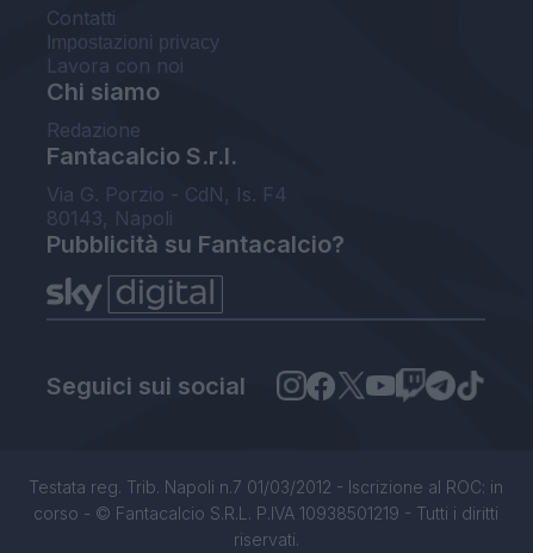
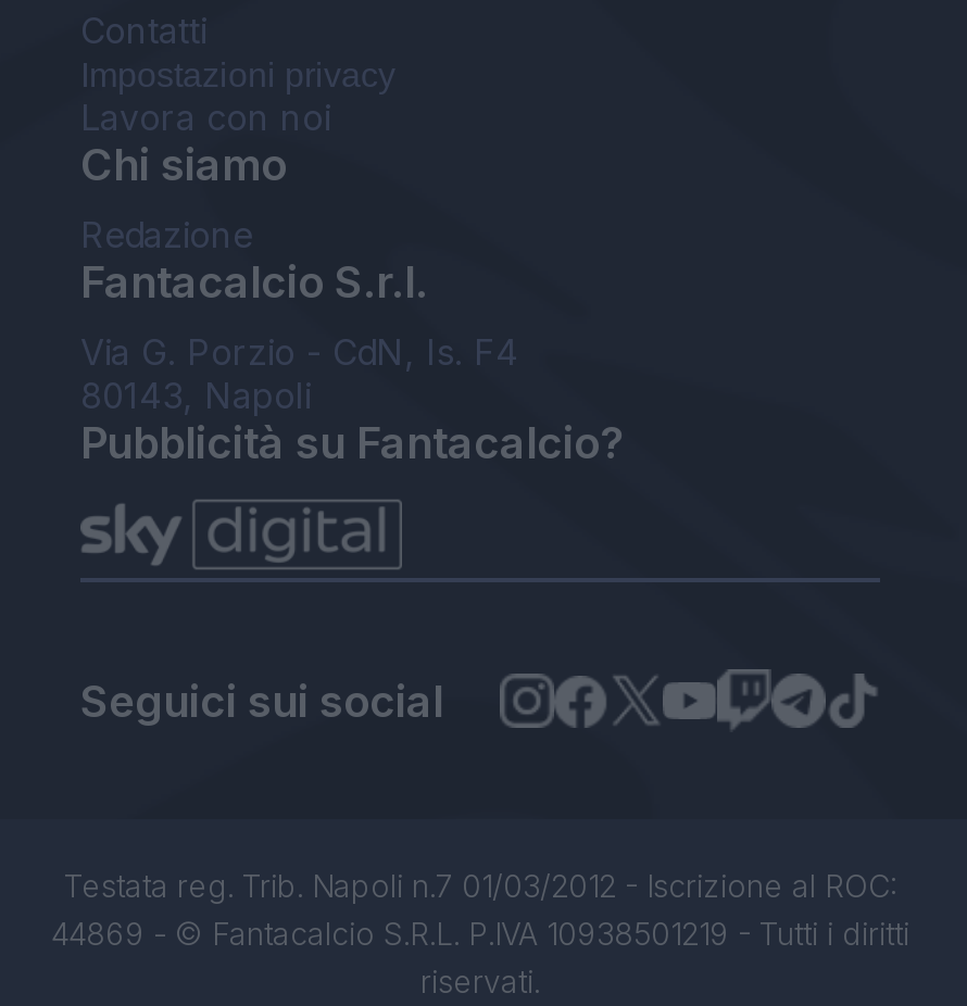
- Testata reg. Trib. Napoli n.7 01/03/2012 - Iscrizione al ROC: in
- corso - © Fantacalcio S.R.L. P.IVA 10938501219 - Tutti i diritti
+ Testata reg. Trib. Napoli n.7 01/03/2012 - Iscrizione al ROC:
+ 44869 - © Fantacalcio S.R.L. P.IVA 10938501219 - Tutti i diritti
